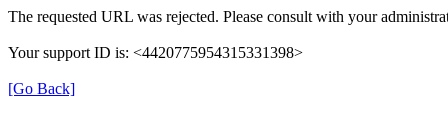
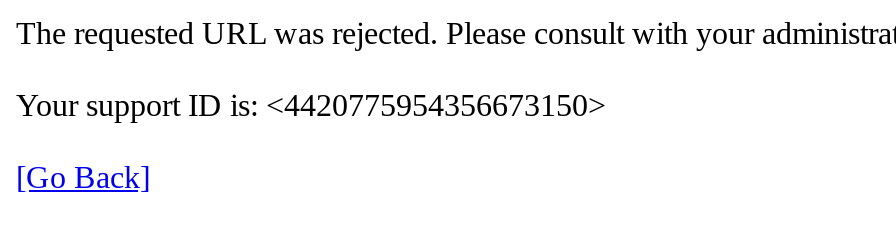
- Your support ID is: <4420775954315331398>
+ Your support ID is: <4420775954356673150>
